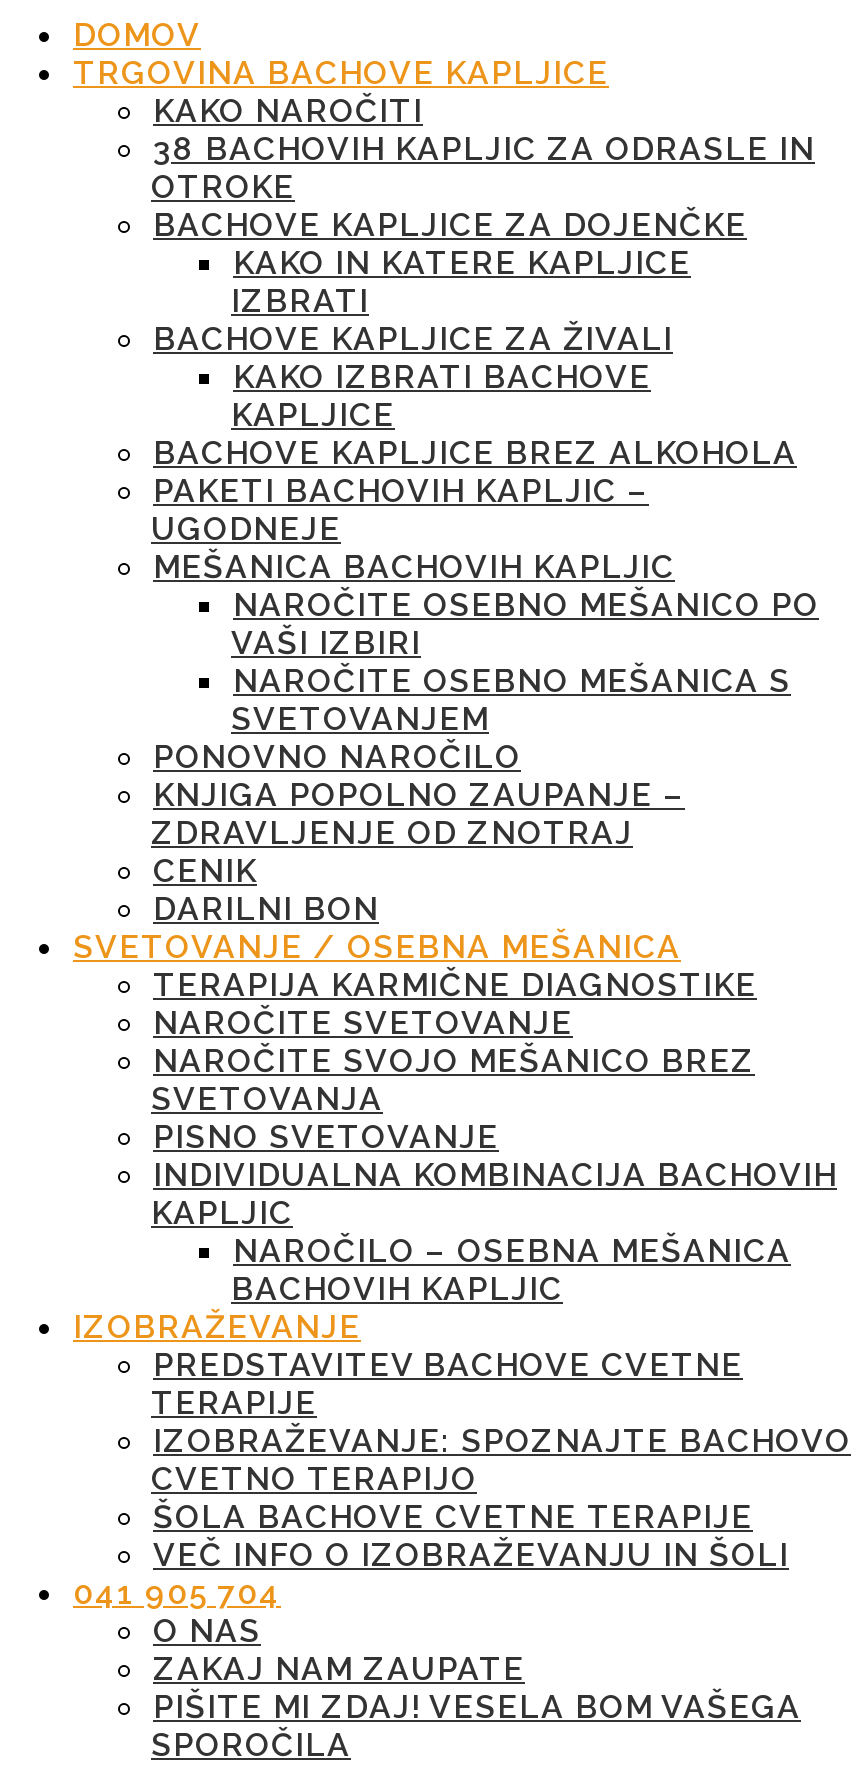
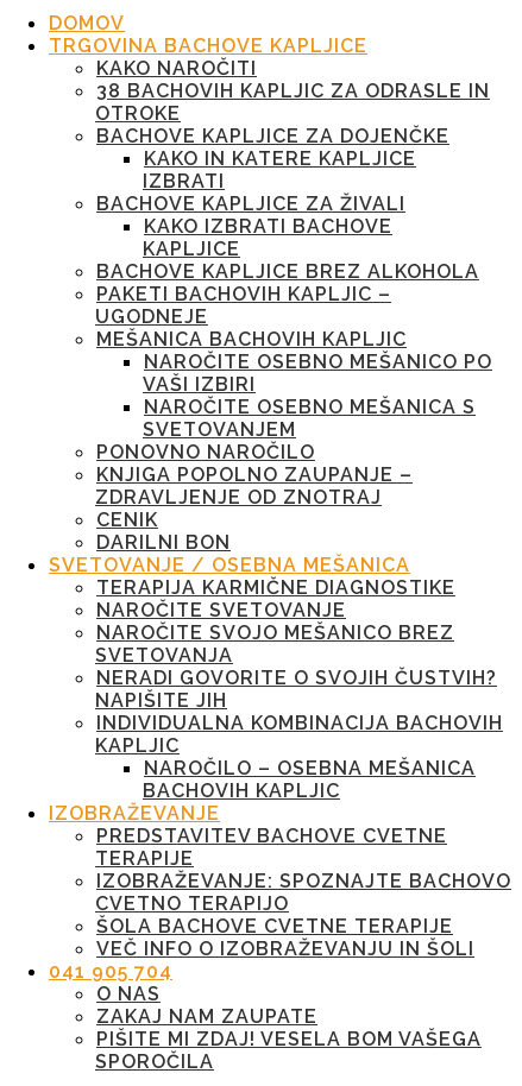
- PISNO SVETOVANJE
+ NERADI GOVORITE O SVOJIH ČUSTVIH?
+ NAPIŠITE JIH
